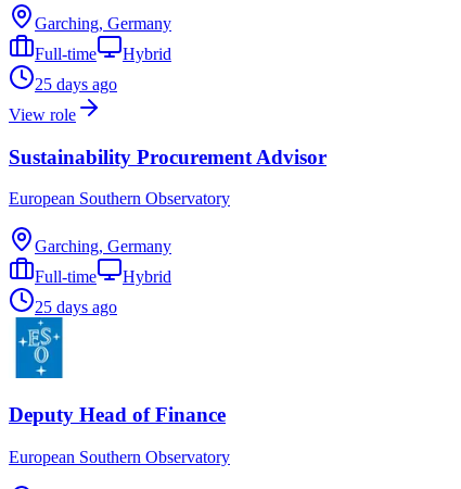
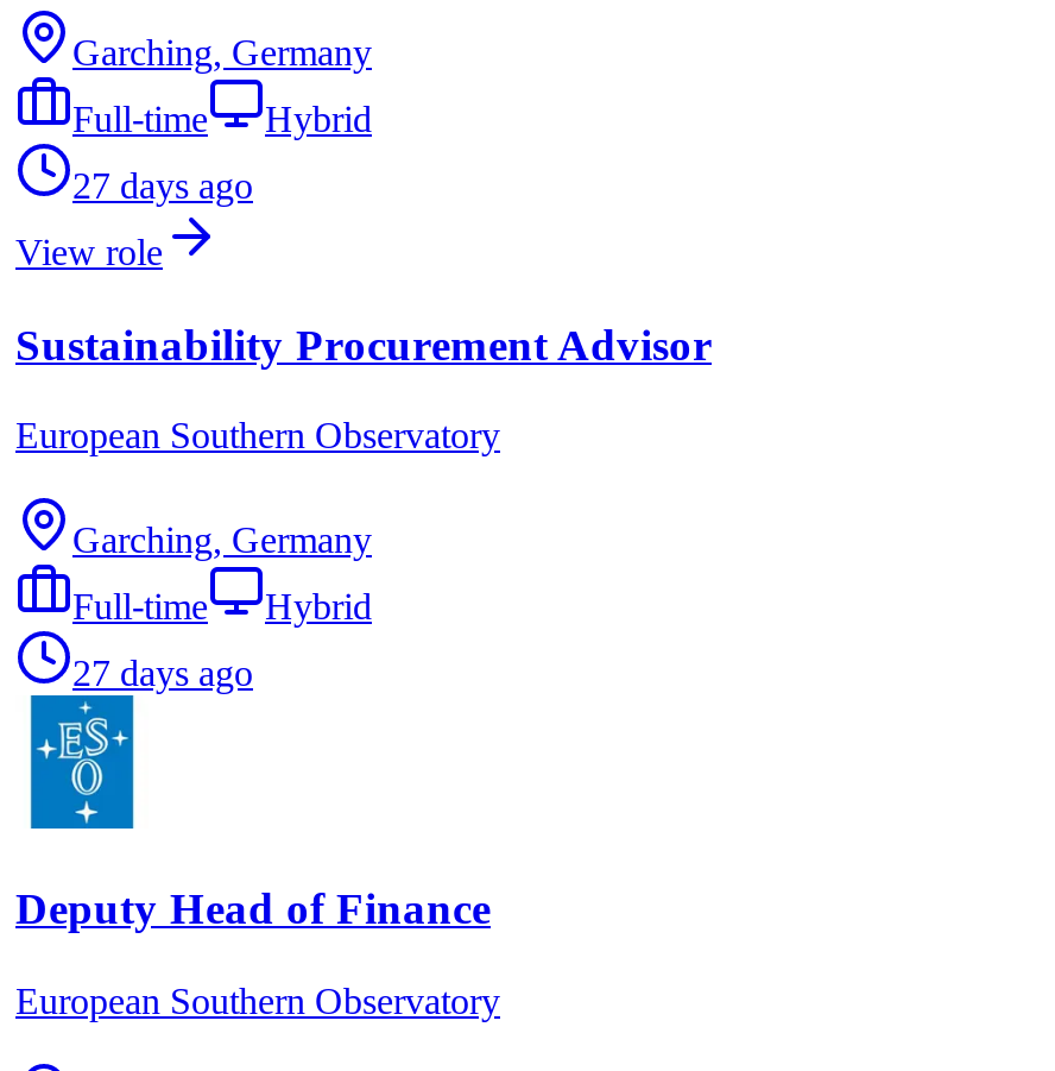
- 25 days ago
+ 27 days ago

- 25 days ago
+ 27 days ago
